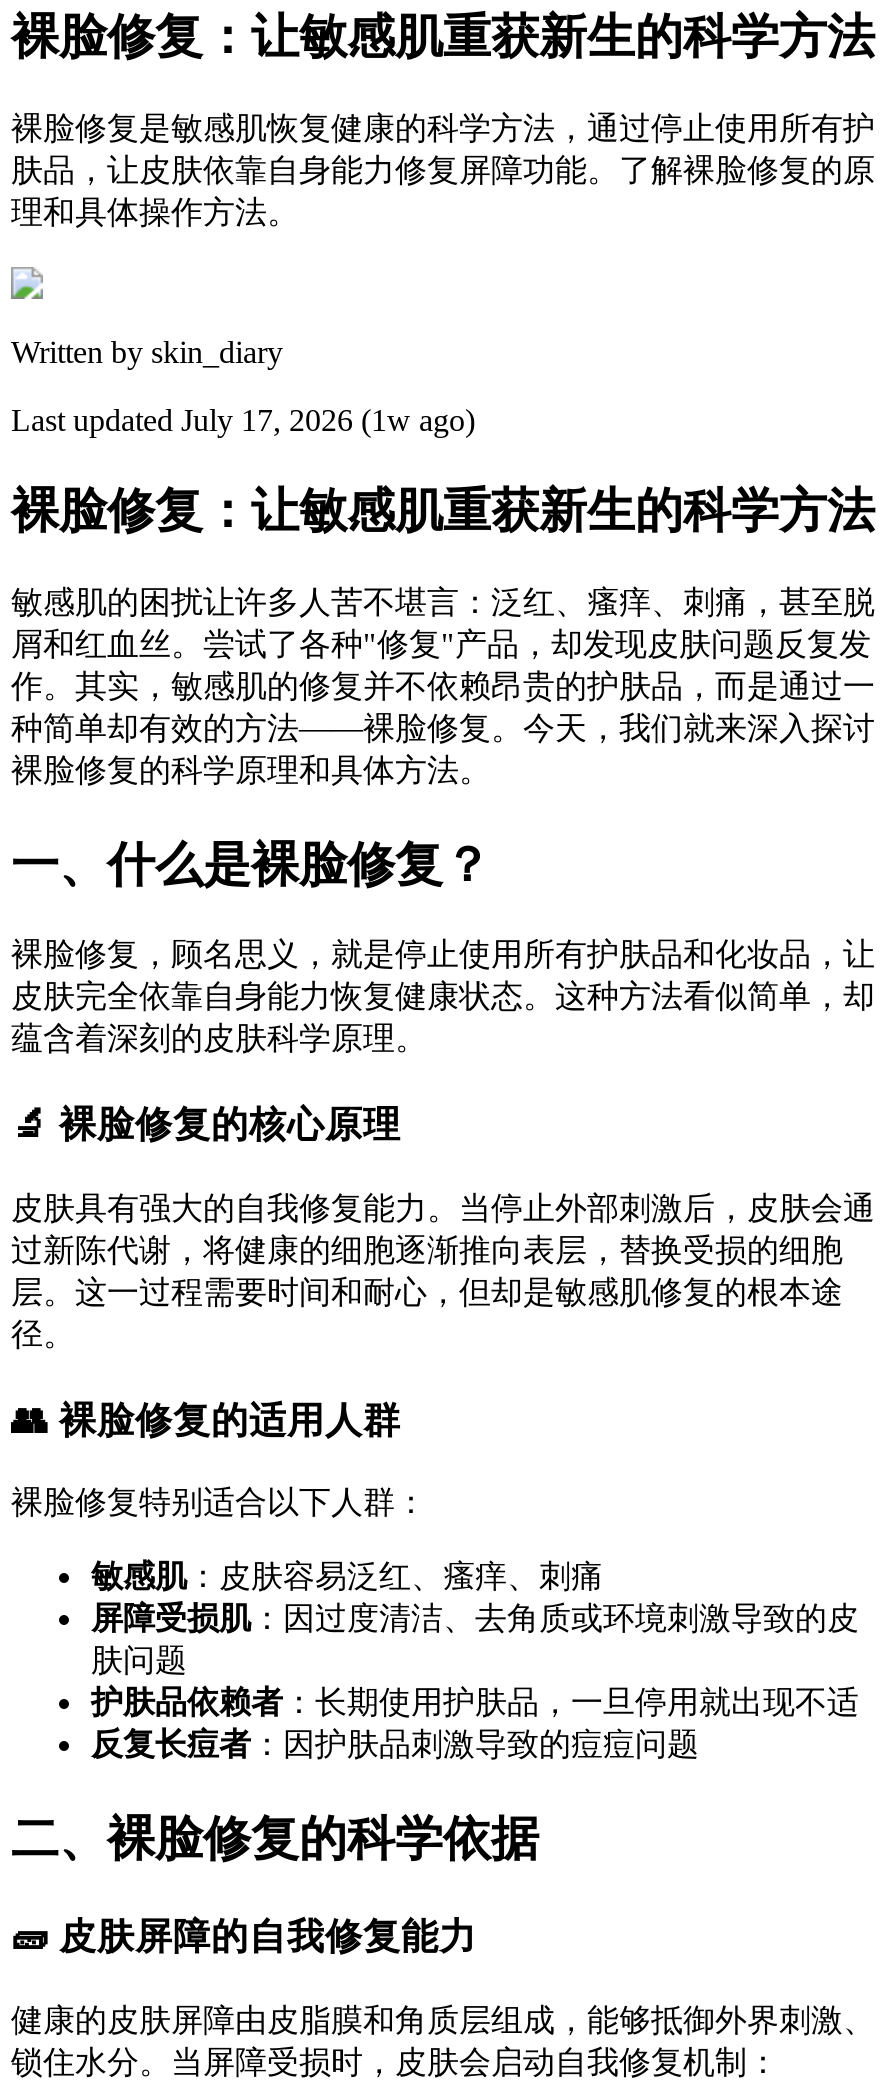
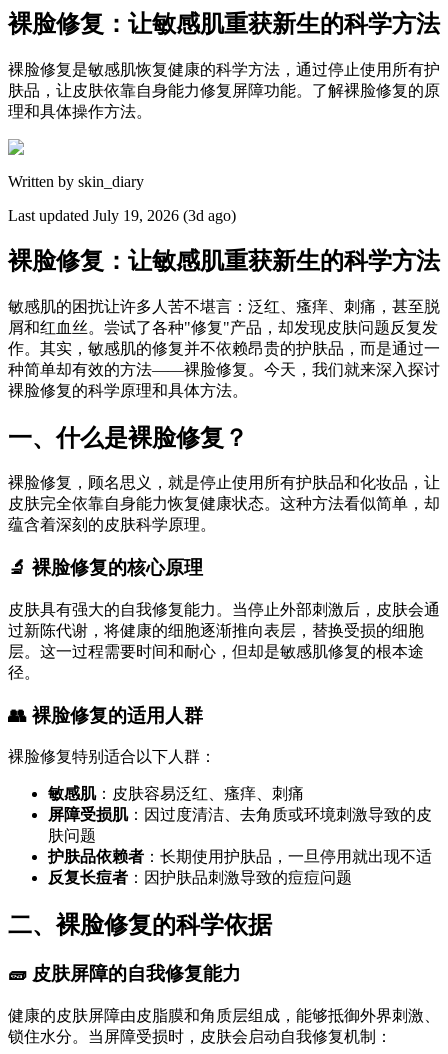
- Last updated July 17, 2026 (1w ago)
+ Last updated July 19, 2026 (3d ago)
